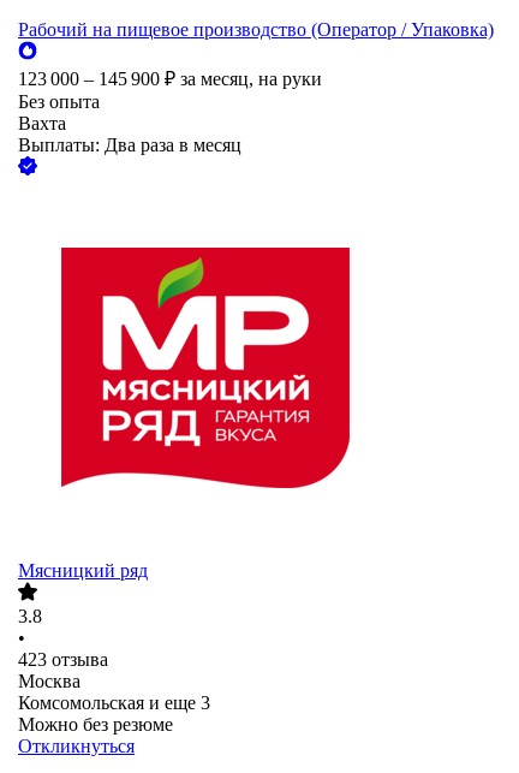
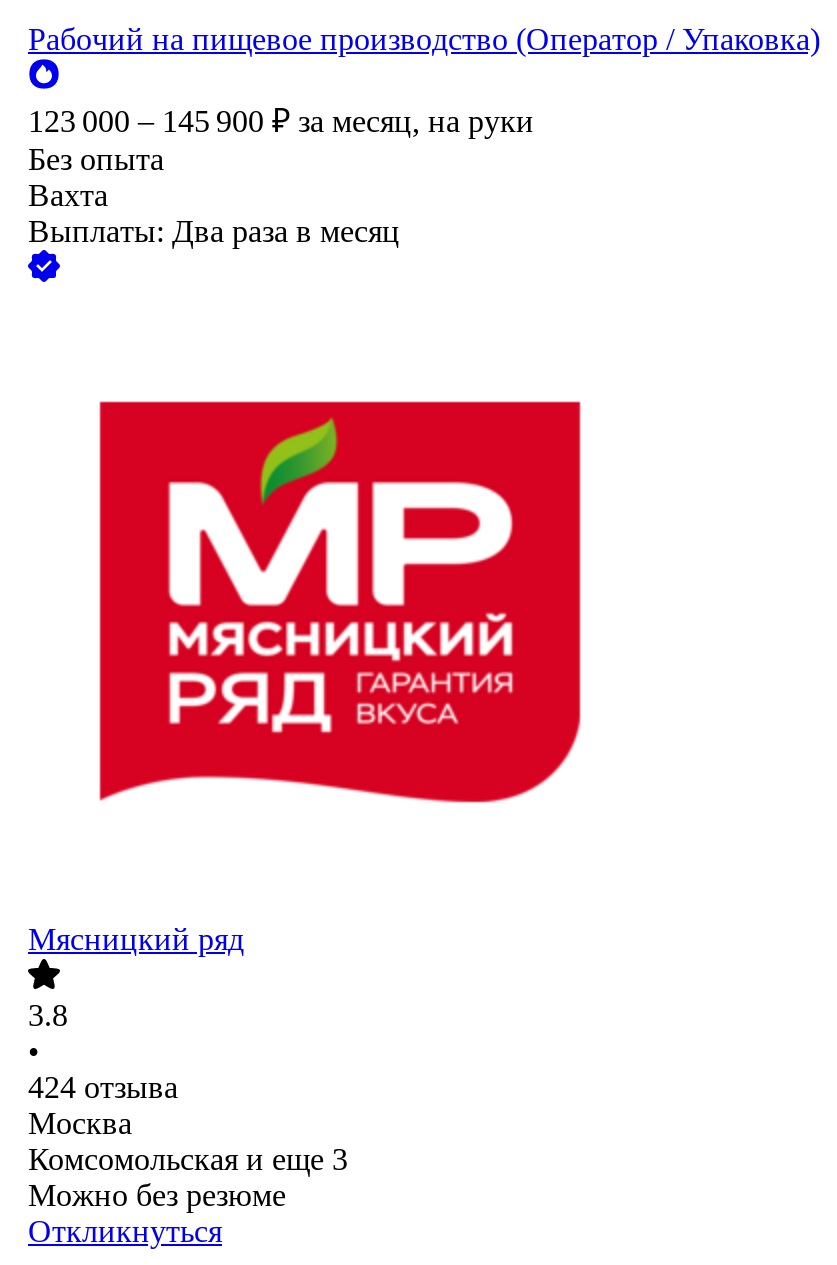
- 423 отзыва
+ 424 отзыва
